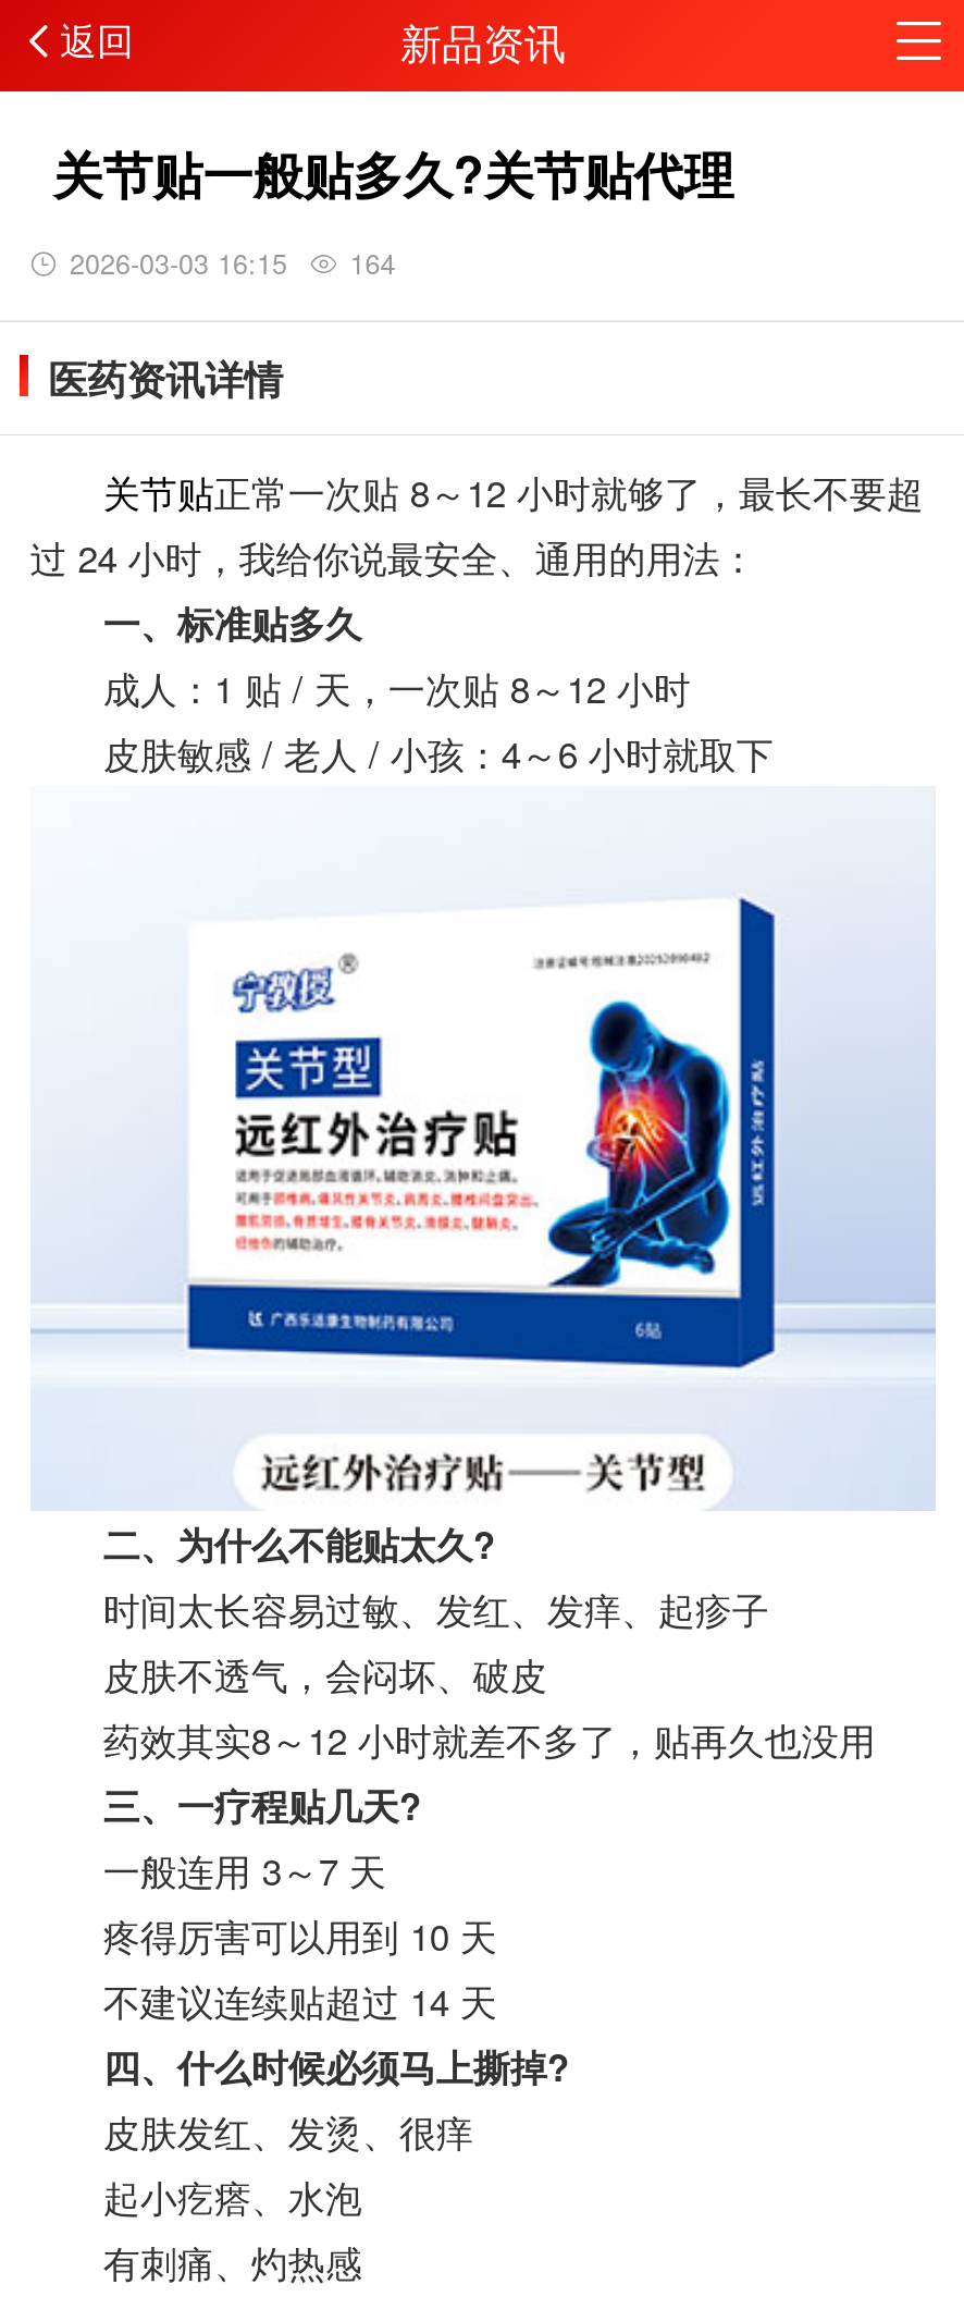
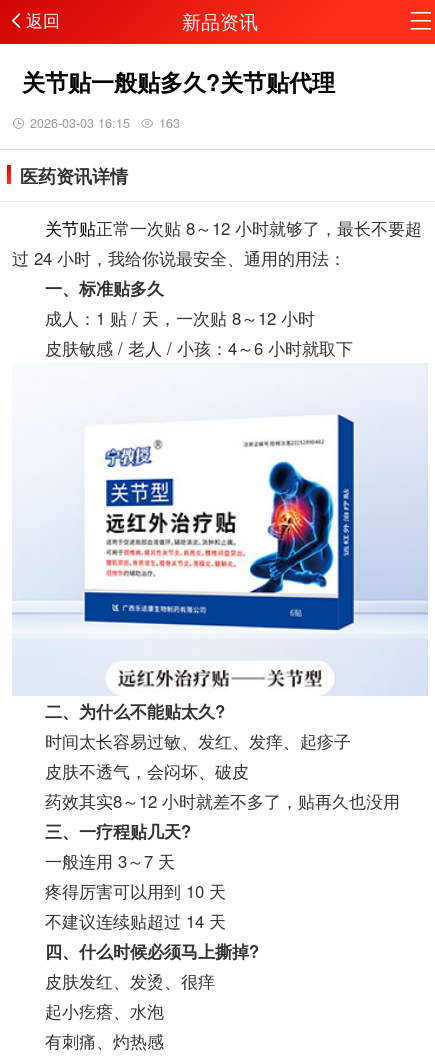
- 2026-03-03 16:15 164
+ 2026-03-03 16:15 163
